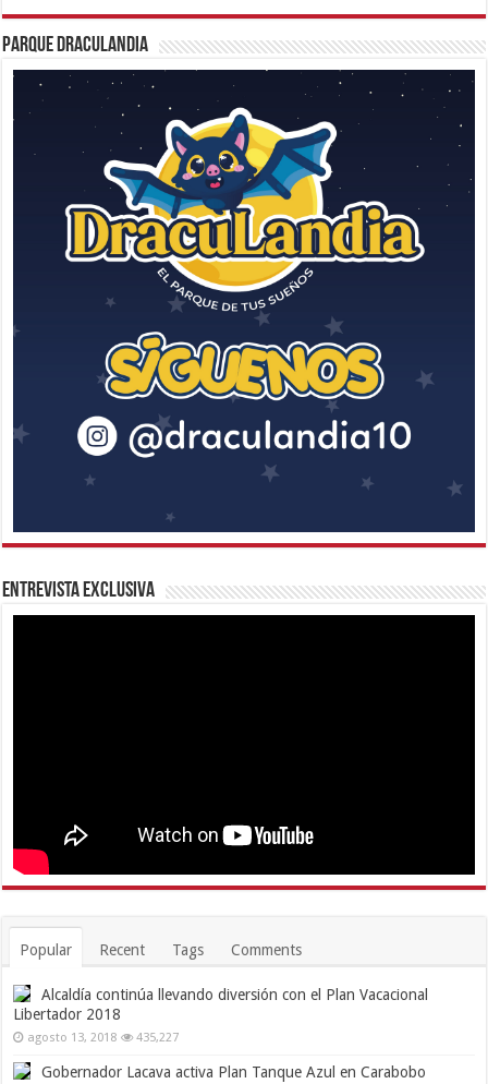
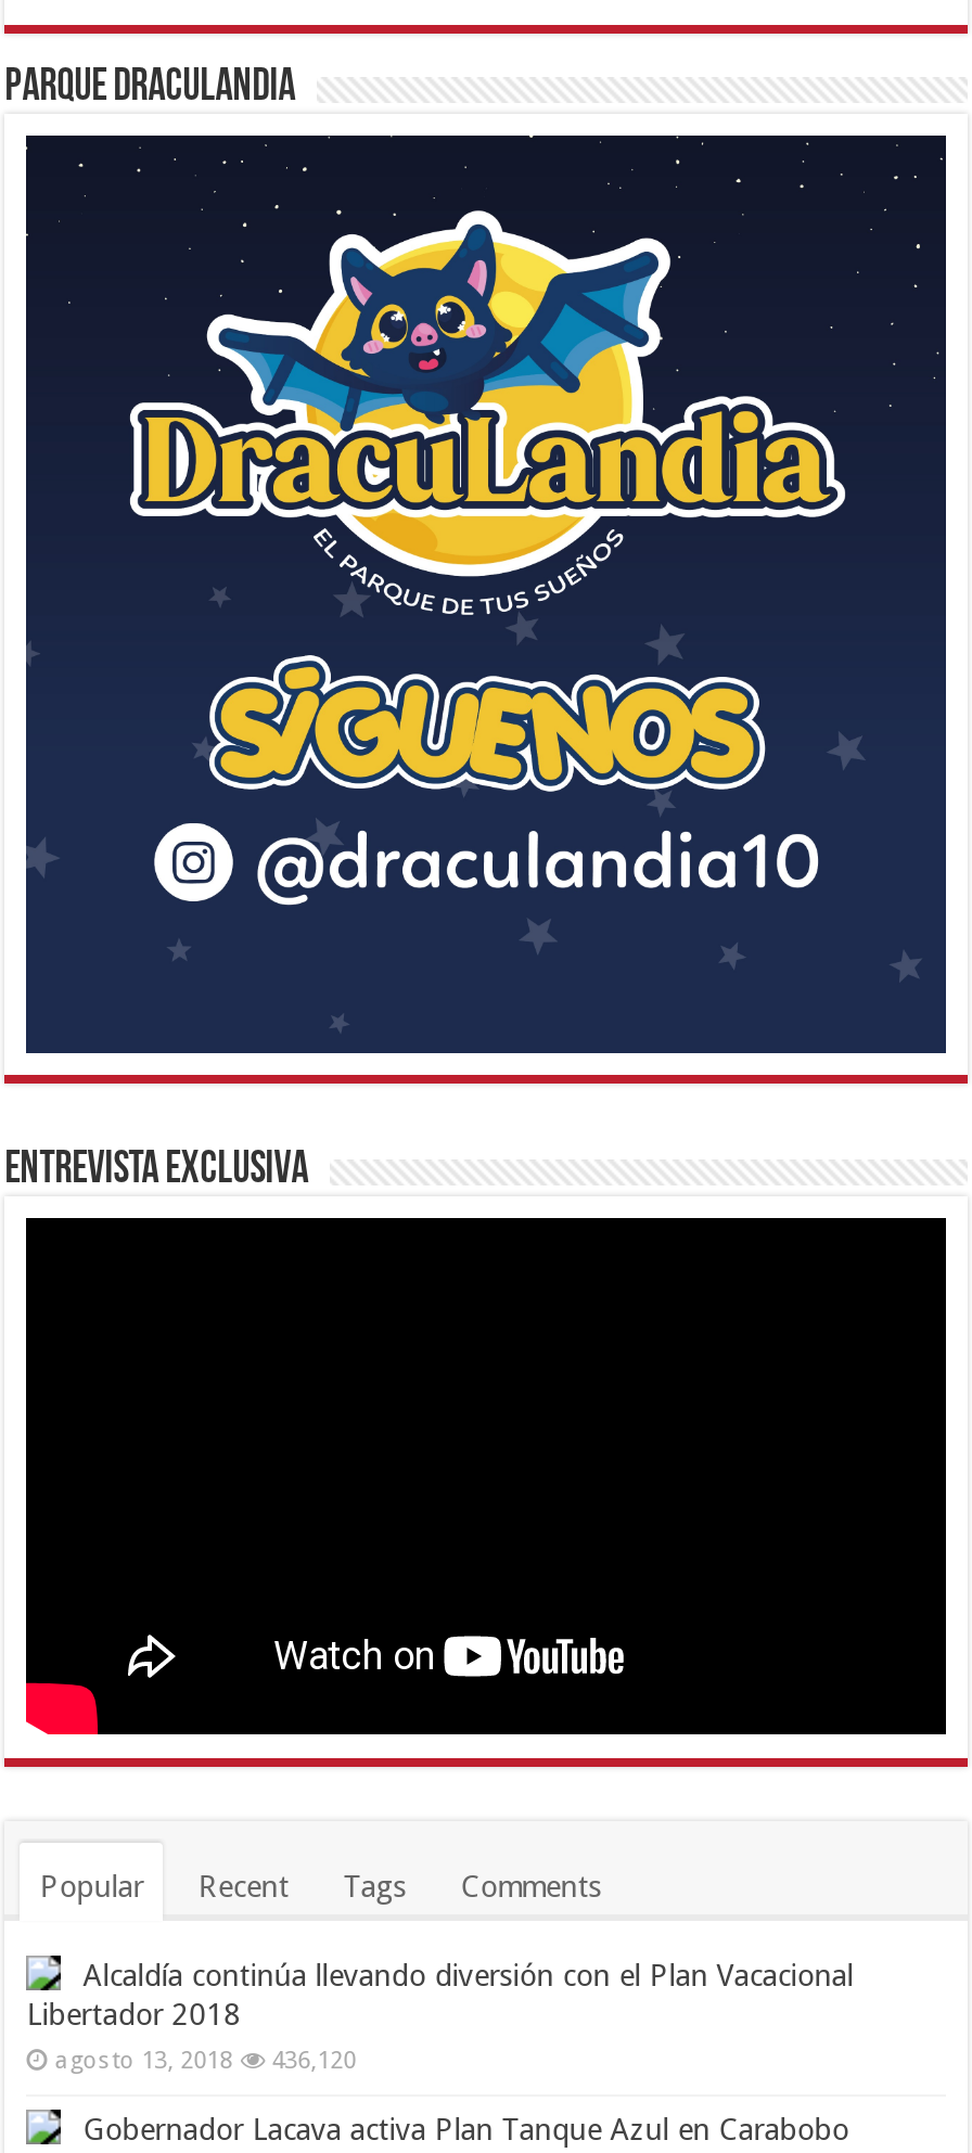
- agosto 13, 2018 435,227
+ agosto 13, 2018 436,120
